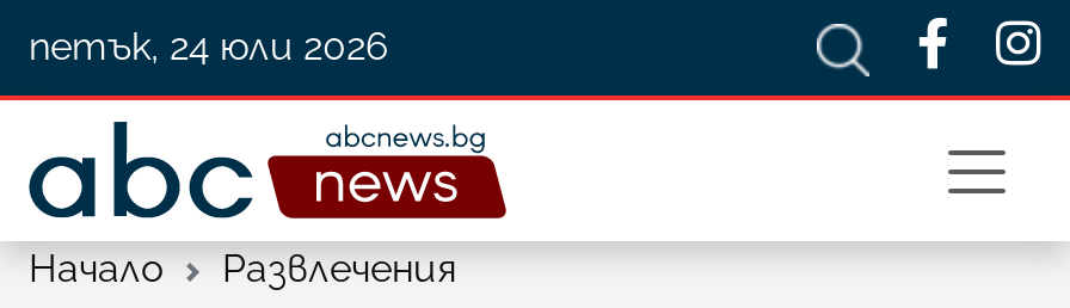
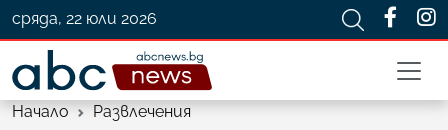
- петък, 24 юли 2026
+ сряда, 22 юли 2026
